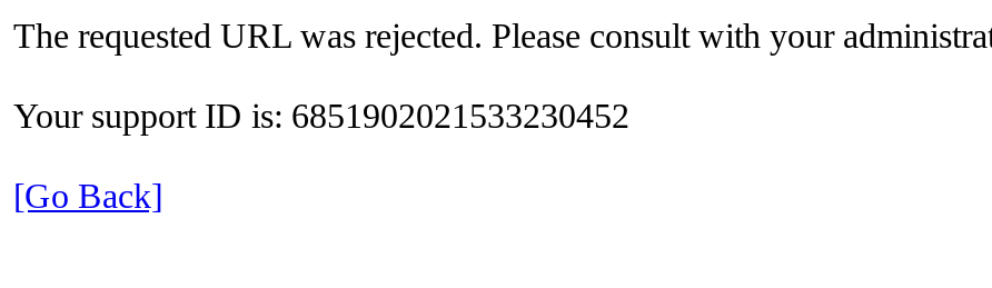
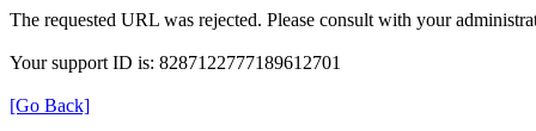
- Your support ID is: 6851902021533230452
+ Your support ID is: 8287122777189612701
